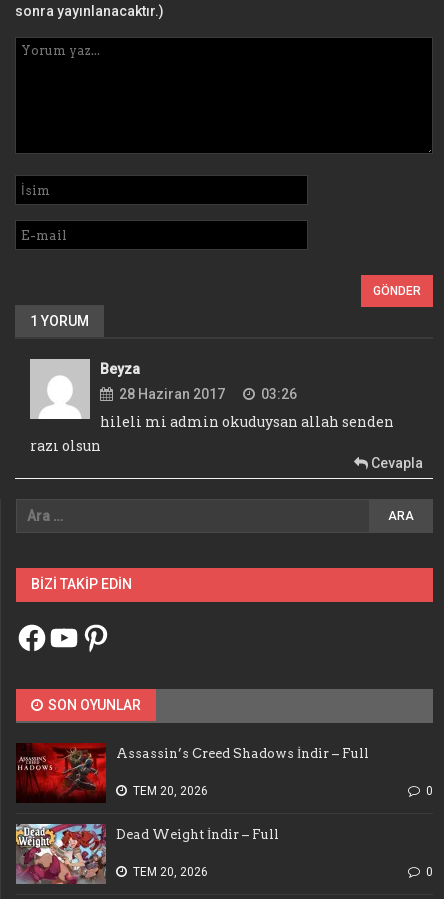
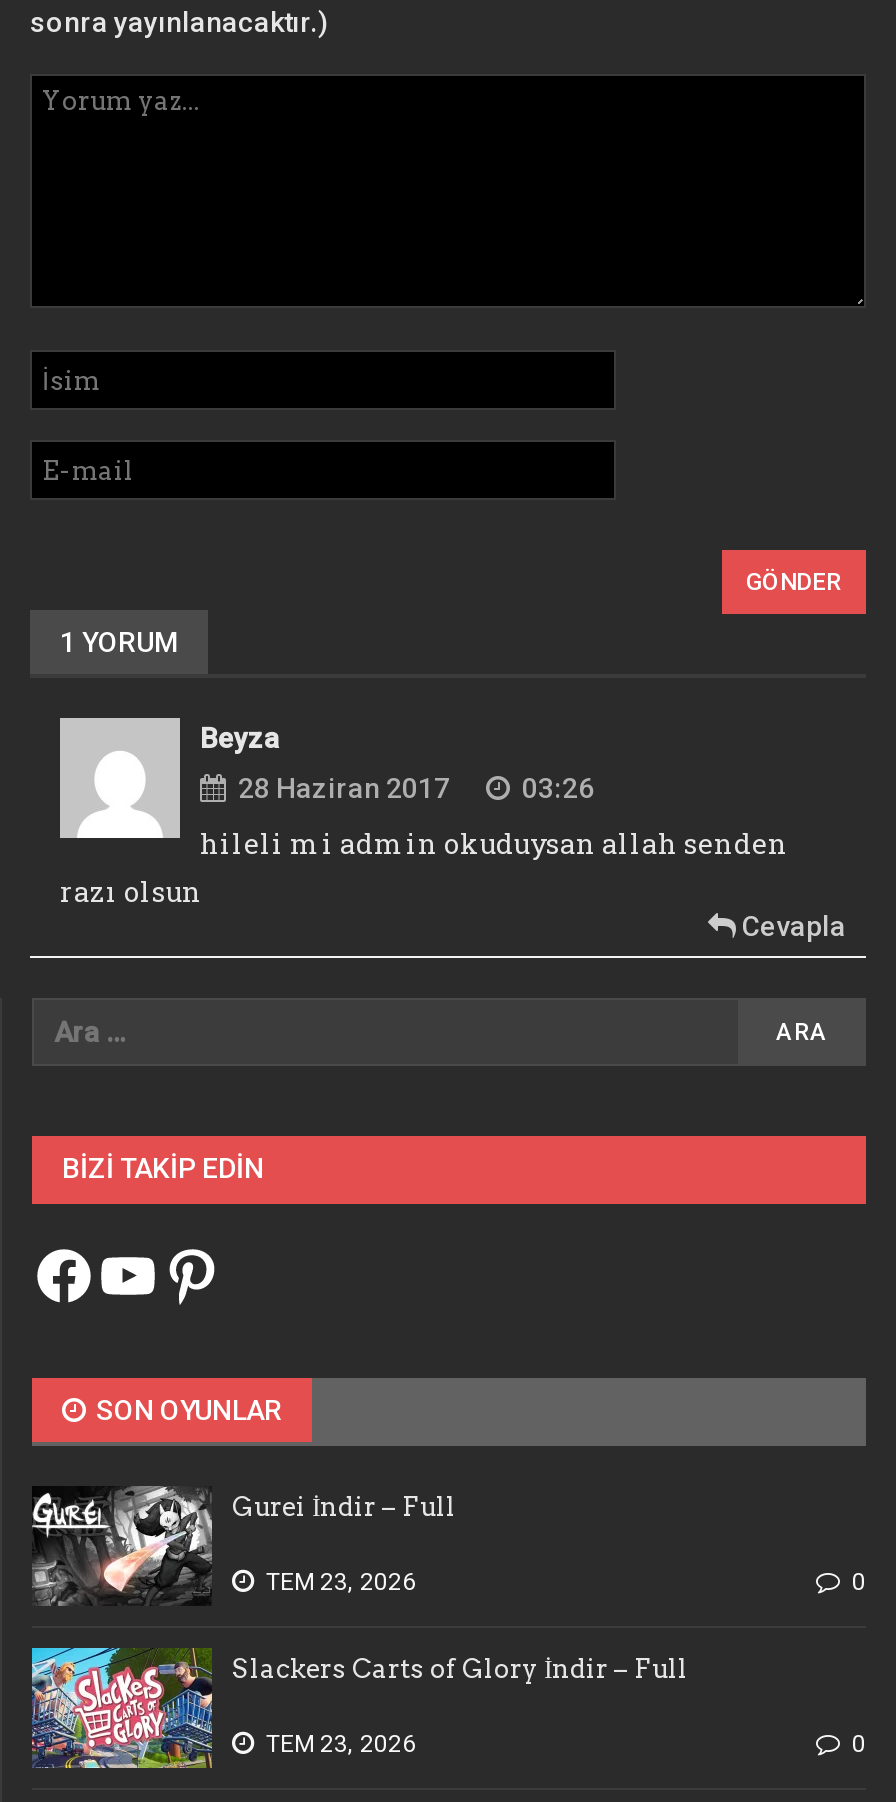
- [image]
- Assassin’s Creed Shadows İndir – Full
+ [image]
+ Gurei İndir – Full

- TEM 20, 2026
+ TEM 23, 2026

- [image]
- Dead Weight İndir – Full
+ [image]
+ Slackers Carts of Glory İndir – Full

- TEM 20, 2026
+ TEM 23, 2026
